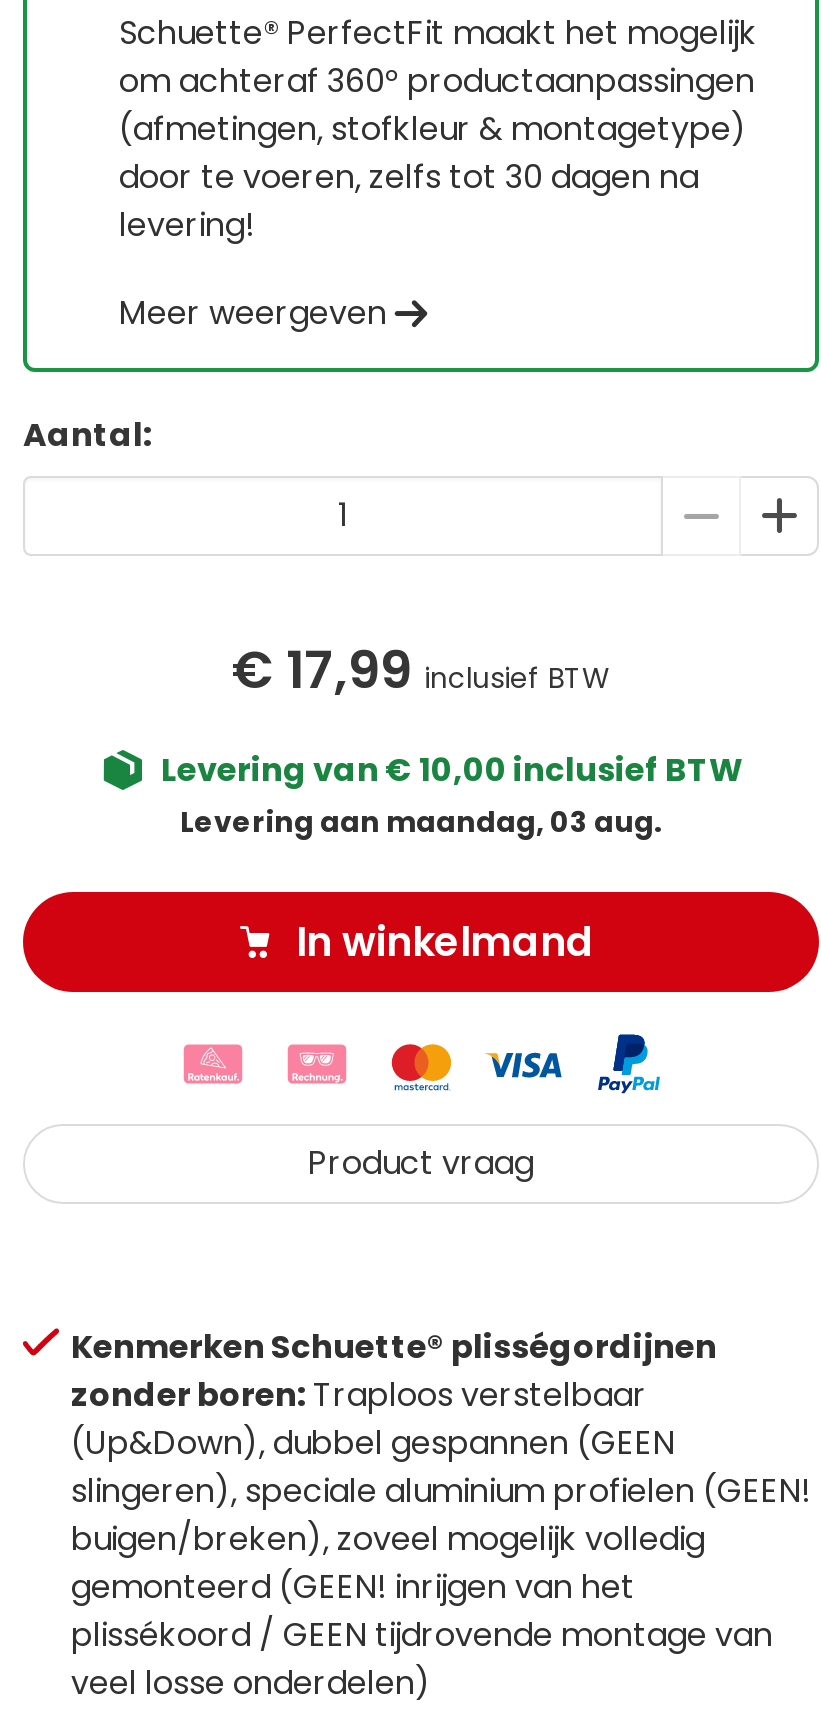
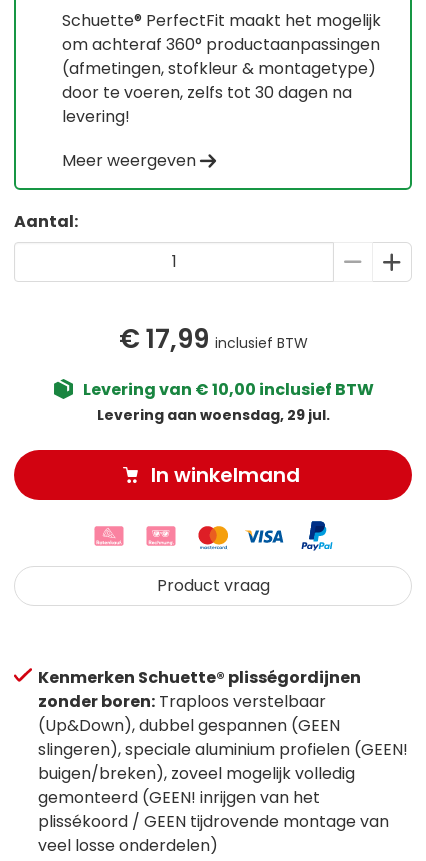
- Levering aan maandag, 03 aug.
+ Levering aan woensdag, 29 jul.
